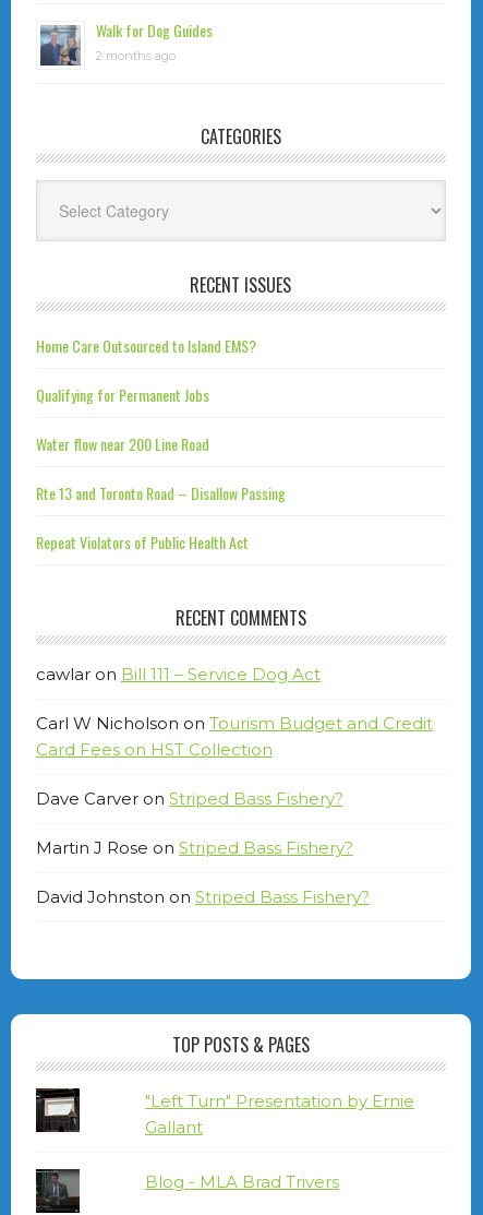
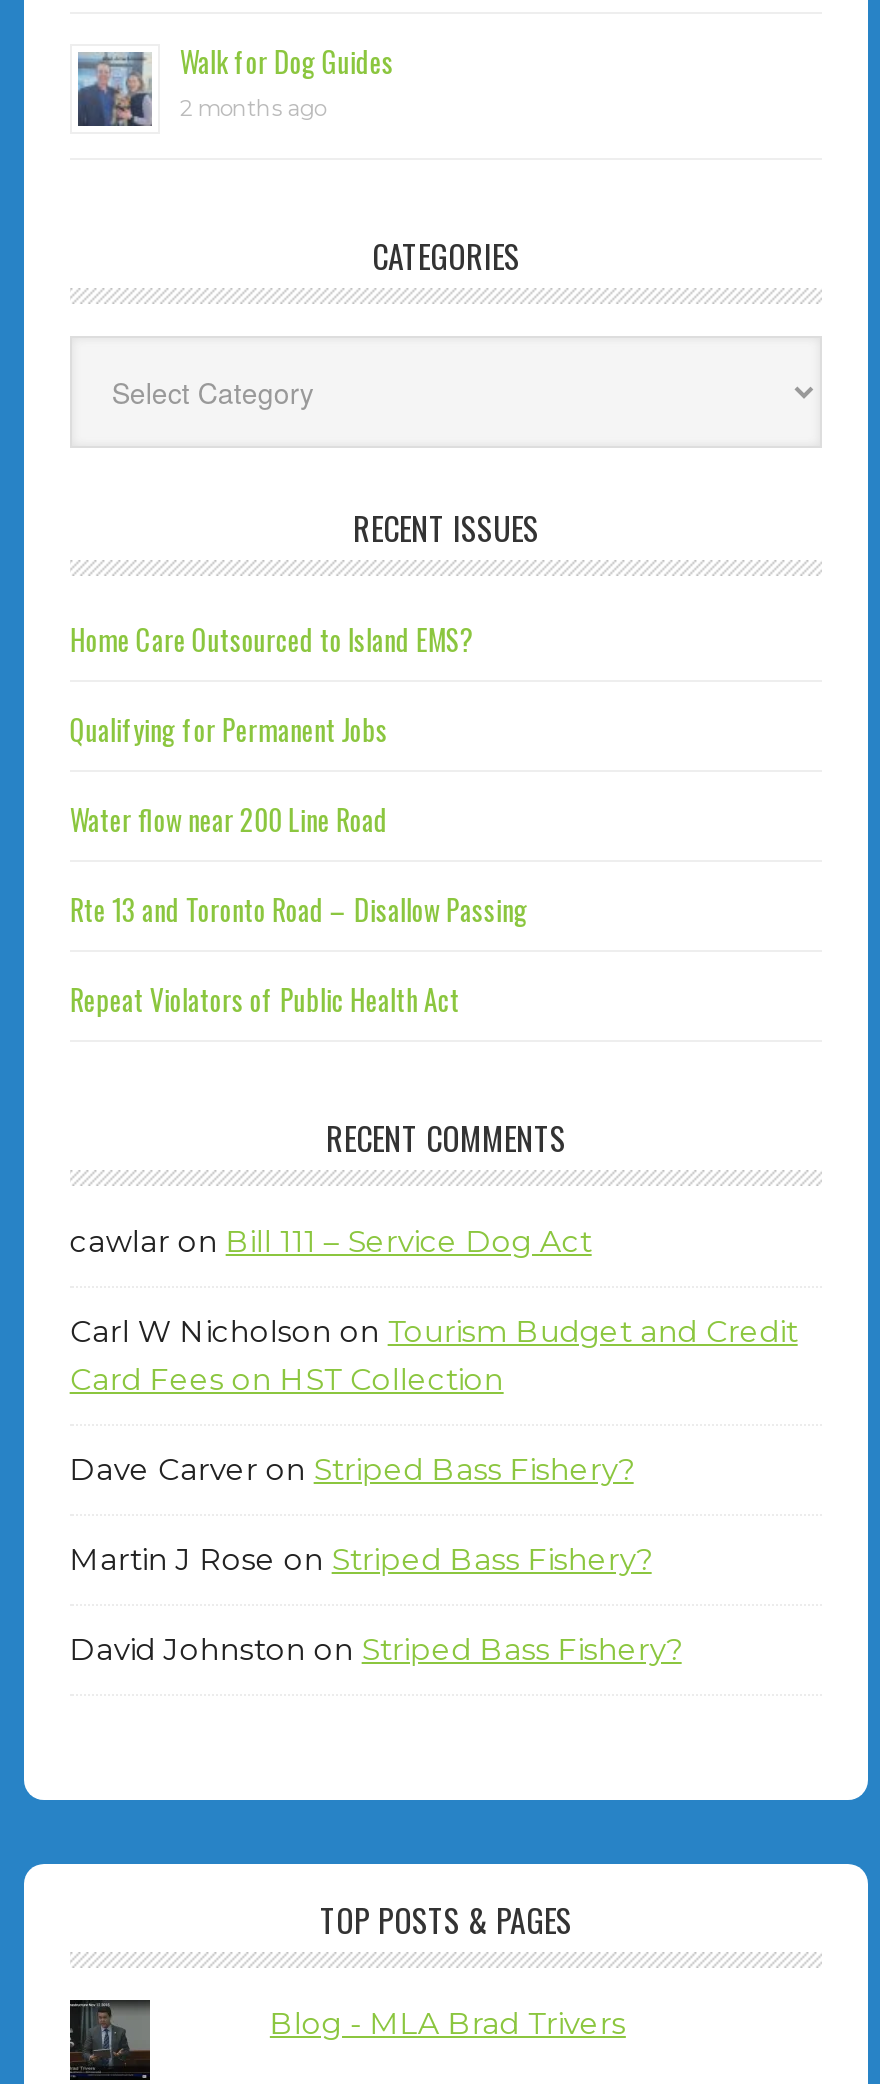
- [image]

- "Left Turn" Presentation by Ernie
- Gallant
